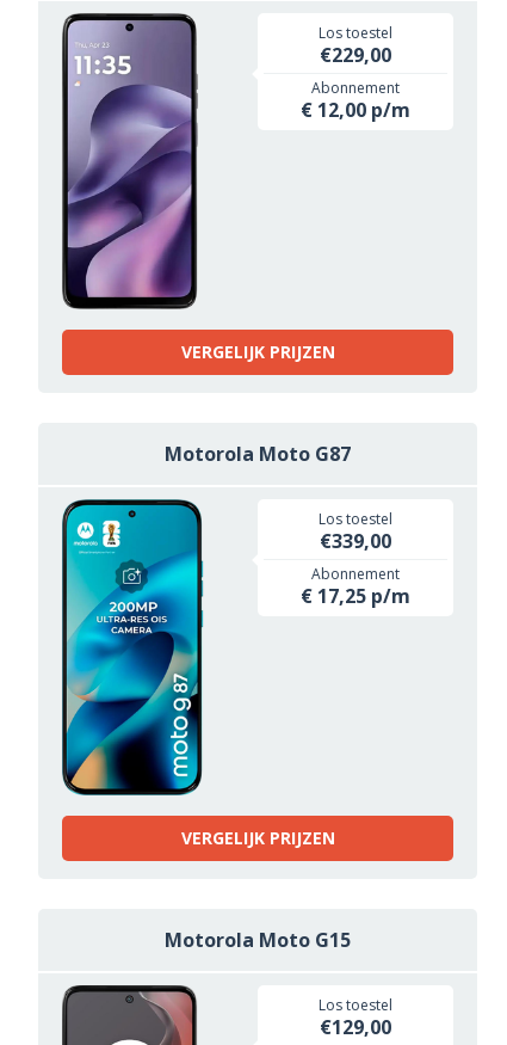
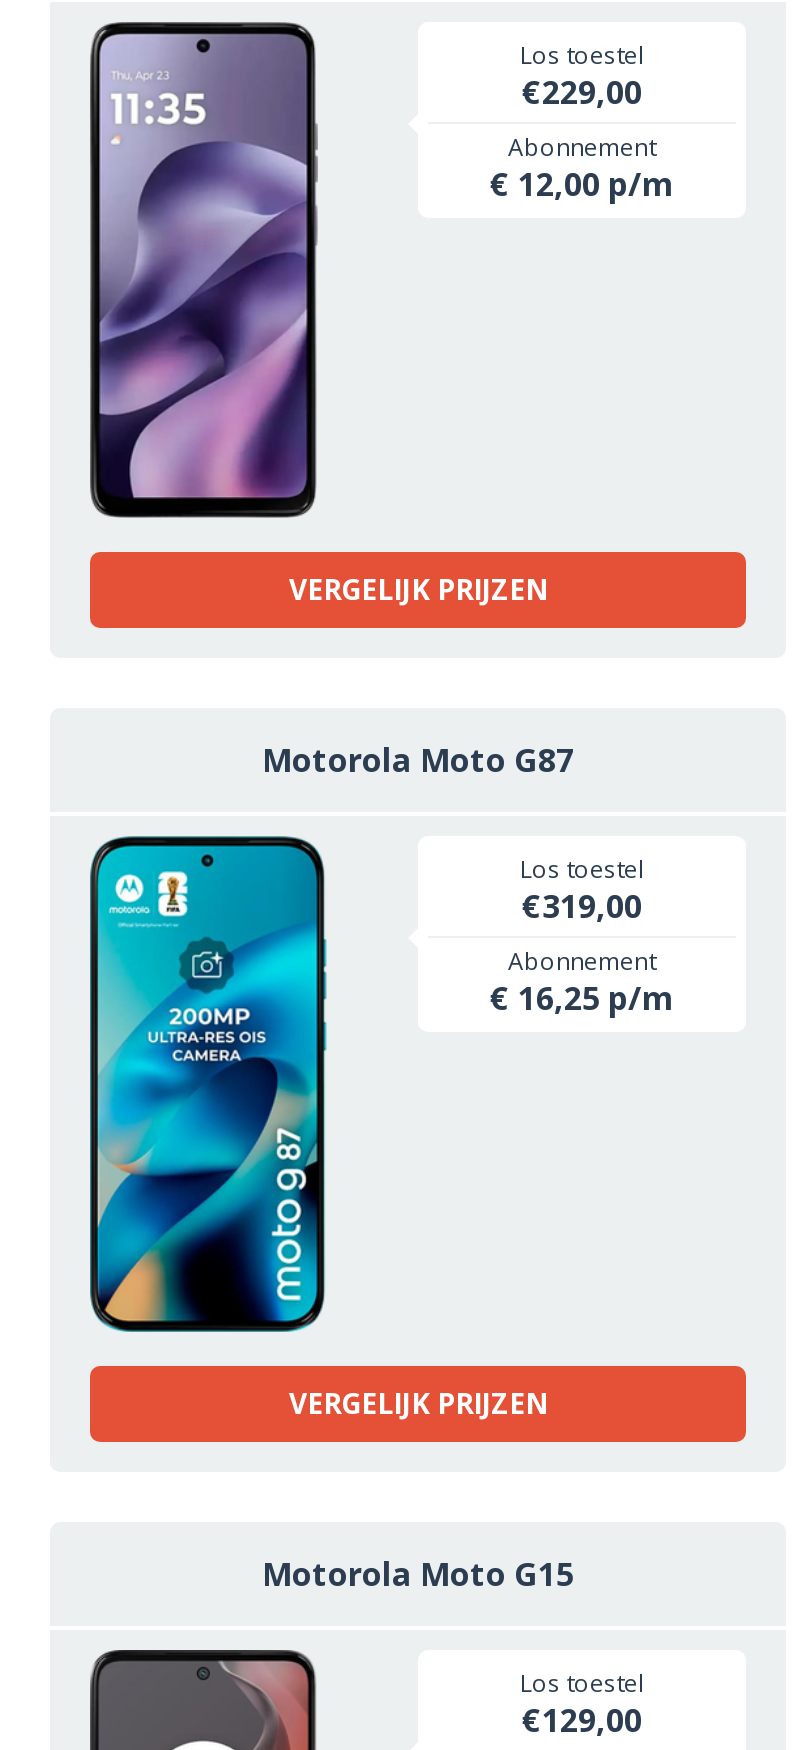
- €339,00
+ €319,00

- € 17,25 p/m
+ € 16,25 p/m
